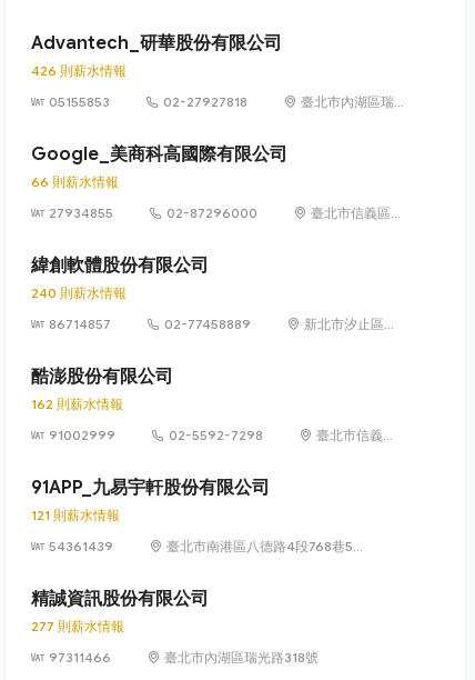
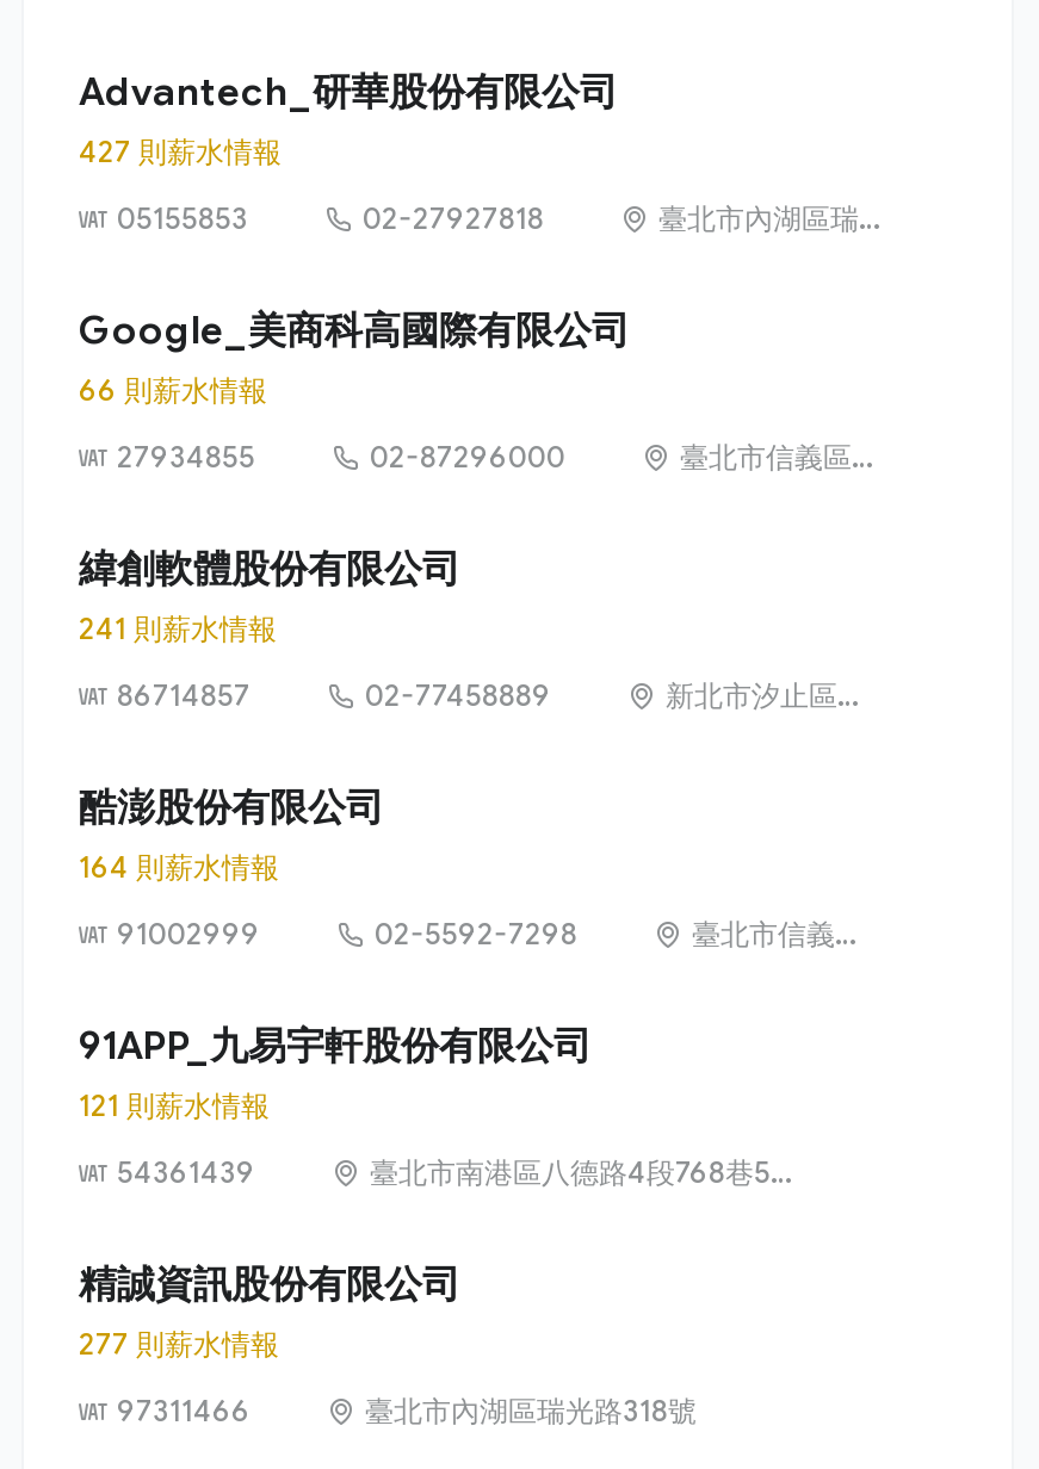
- 426 則薪水情報
+ 427 則薪水情報

- 240 則薪水情報
+ 241 則薪水情報

- 162 則薪水情報
+ 164 則薪水情報
